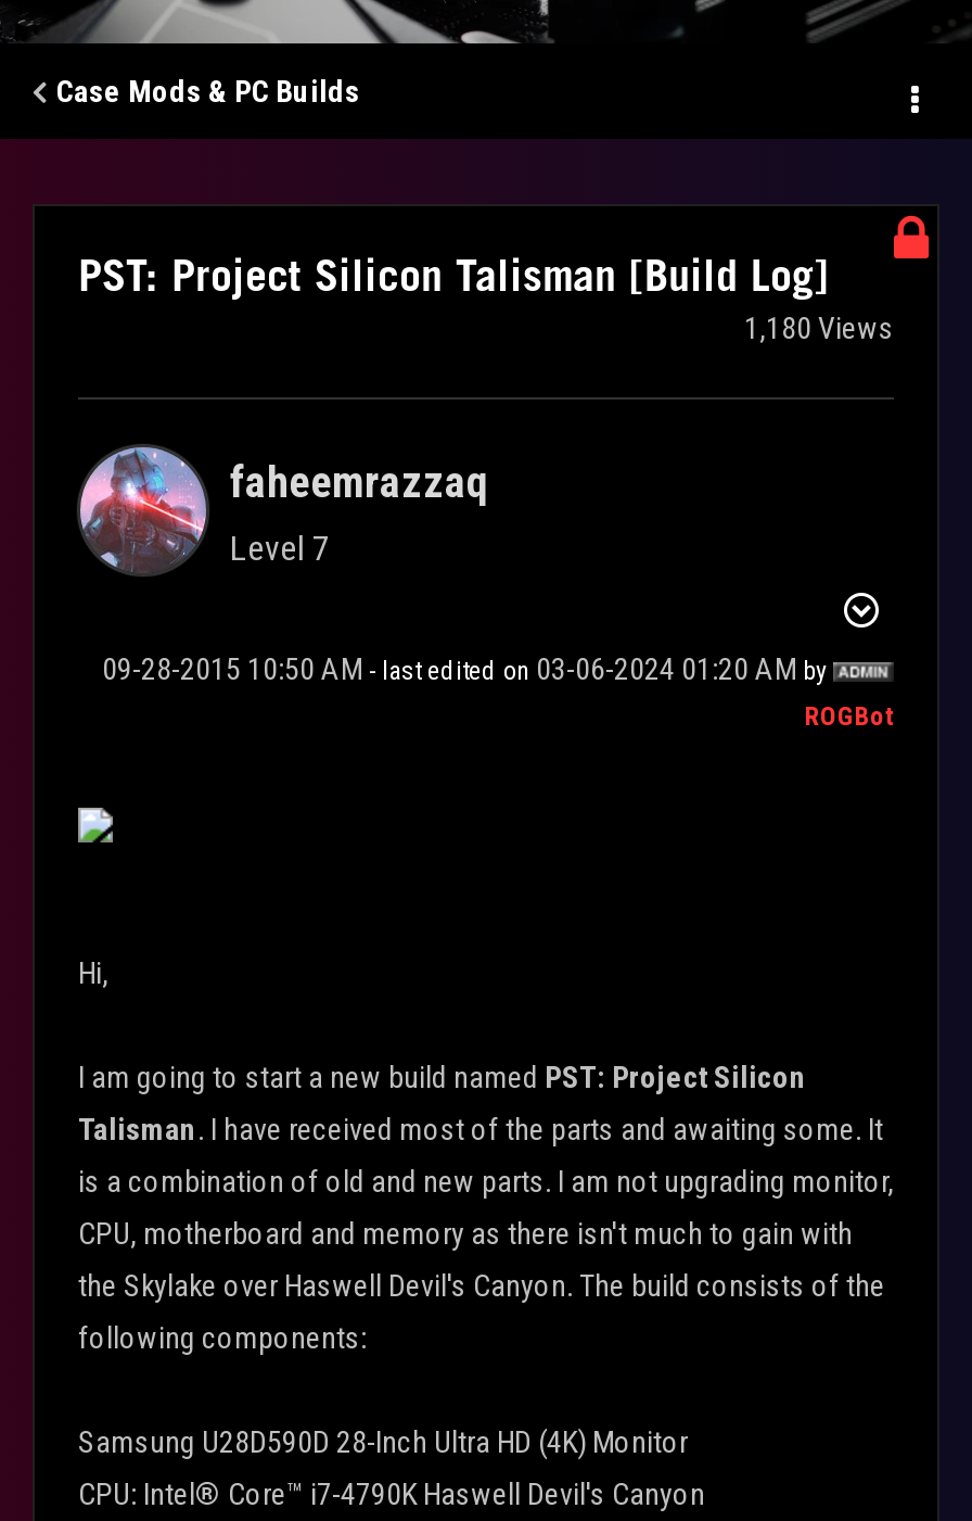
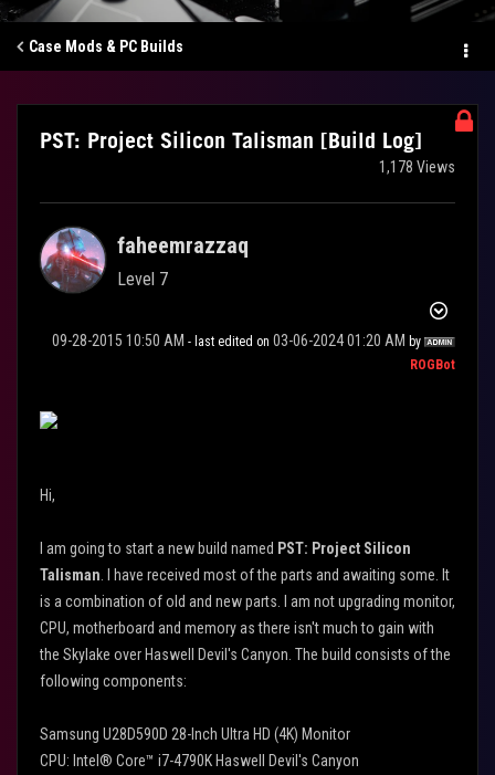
- 1,180 Views
+ 1,178 Views
